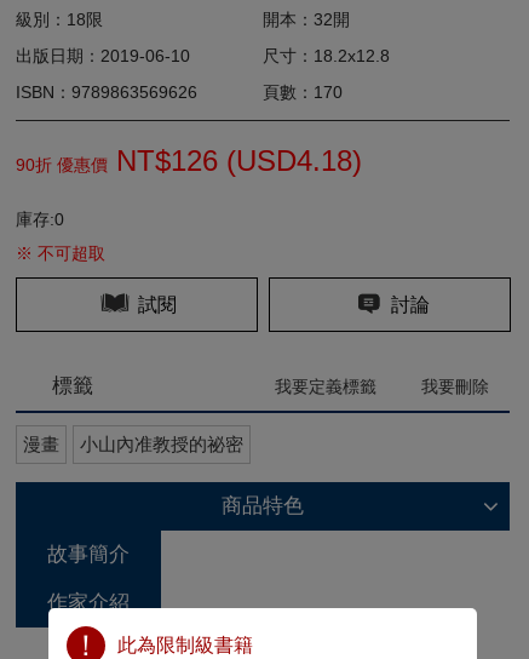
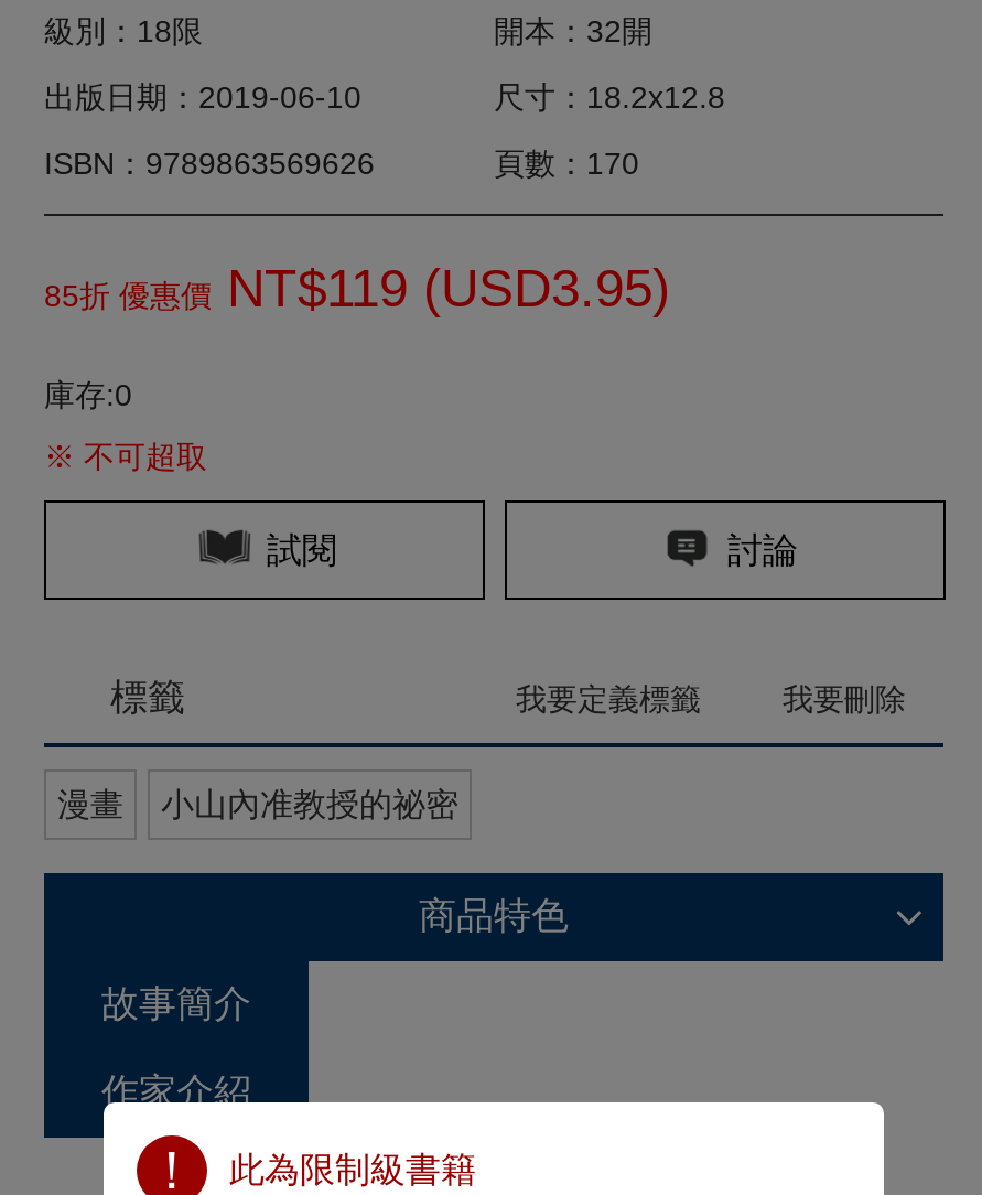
- 90折 優惠價NT$126 (USD4.18)
+ 85折 優惠價NT$119 (USD3.95)
